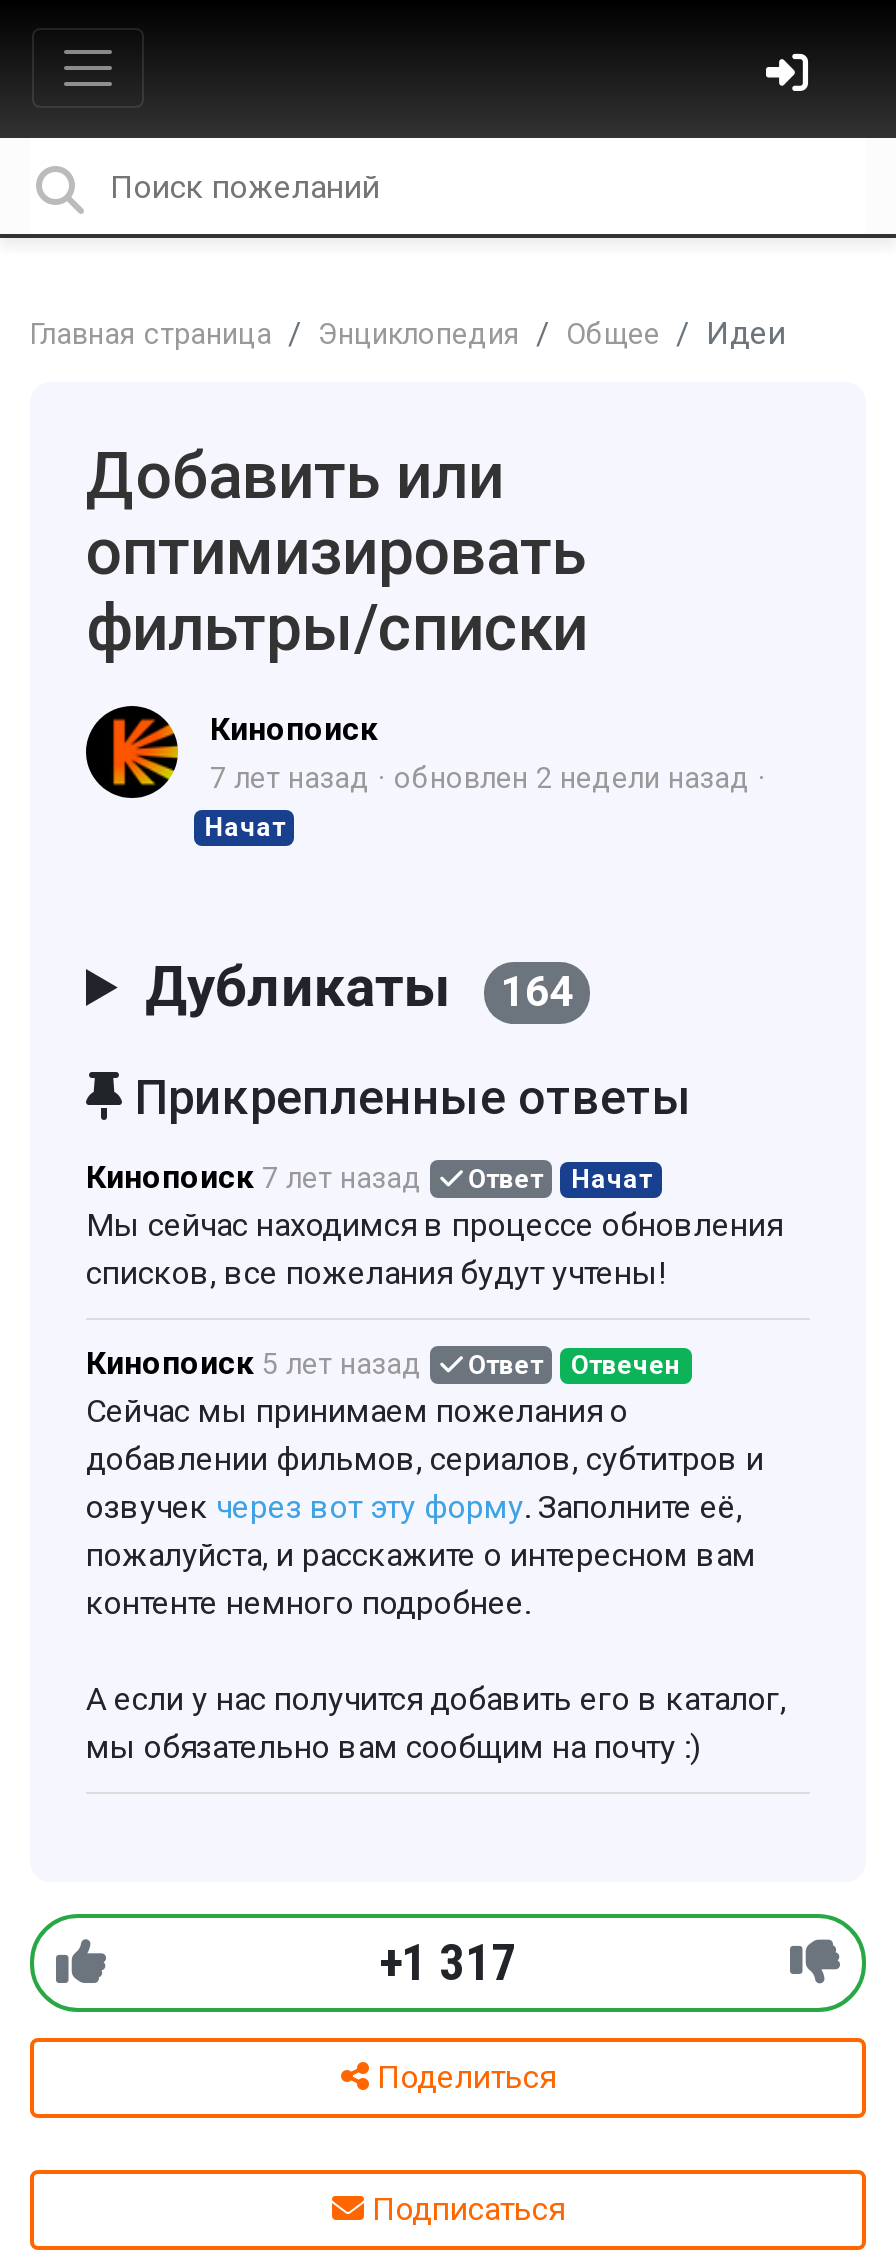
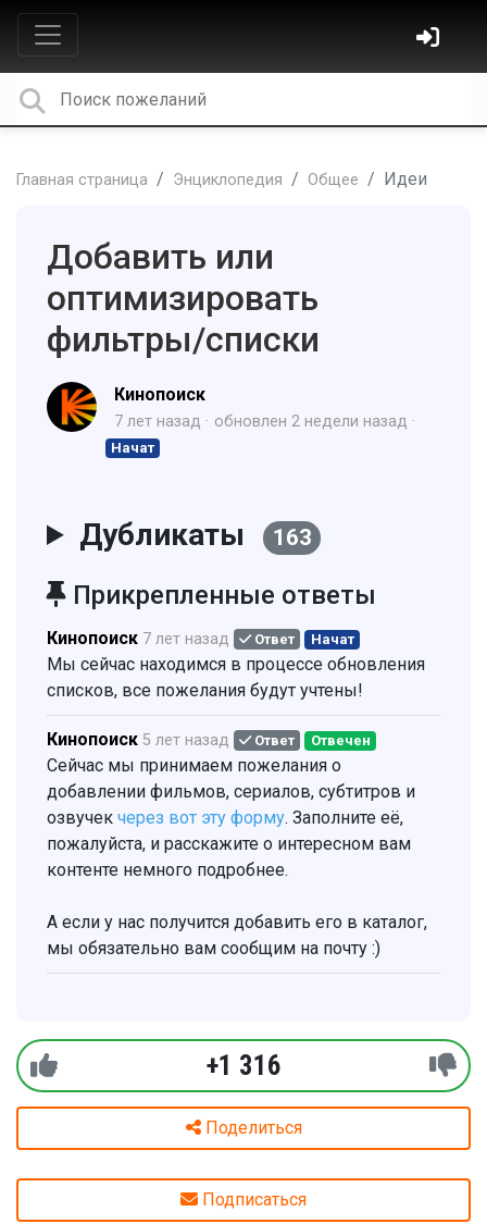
- Дубликаты 164
+ Дубликаты 163

- +1 317
+ +1 316
